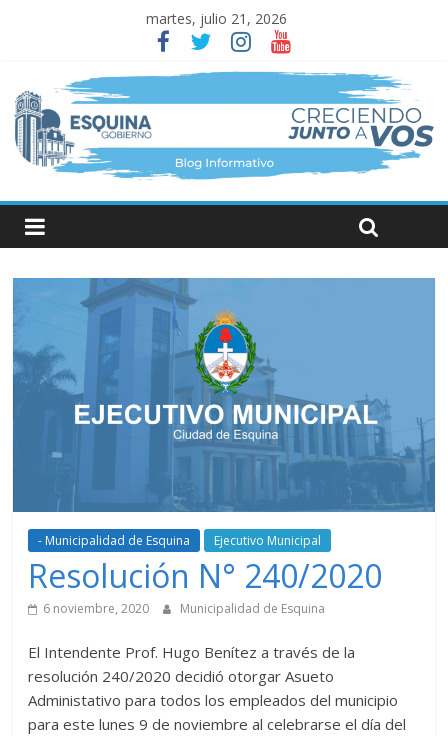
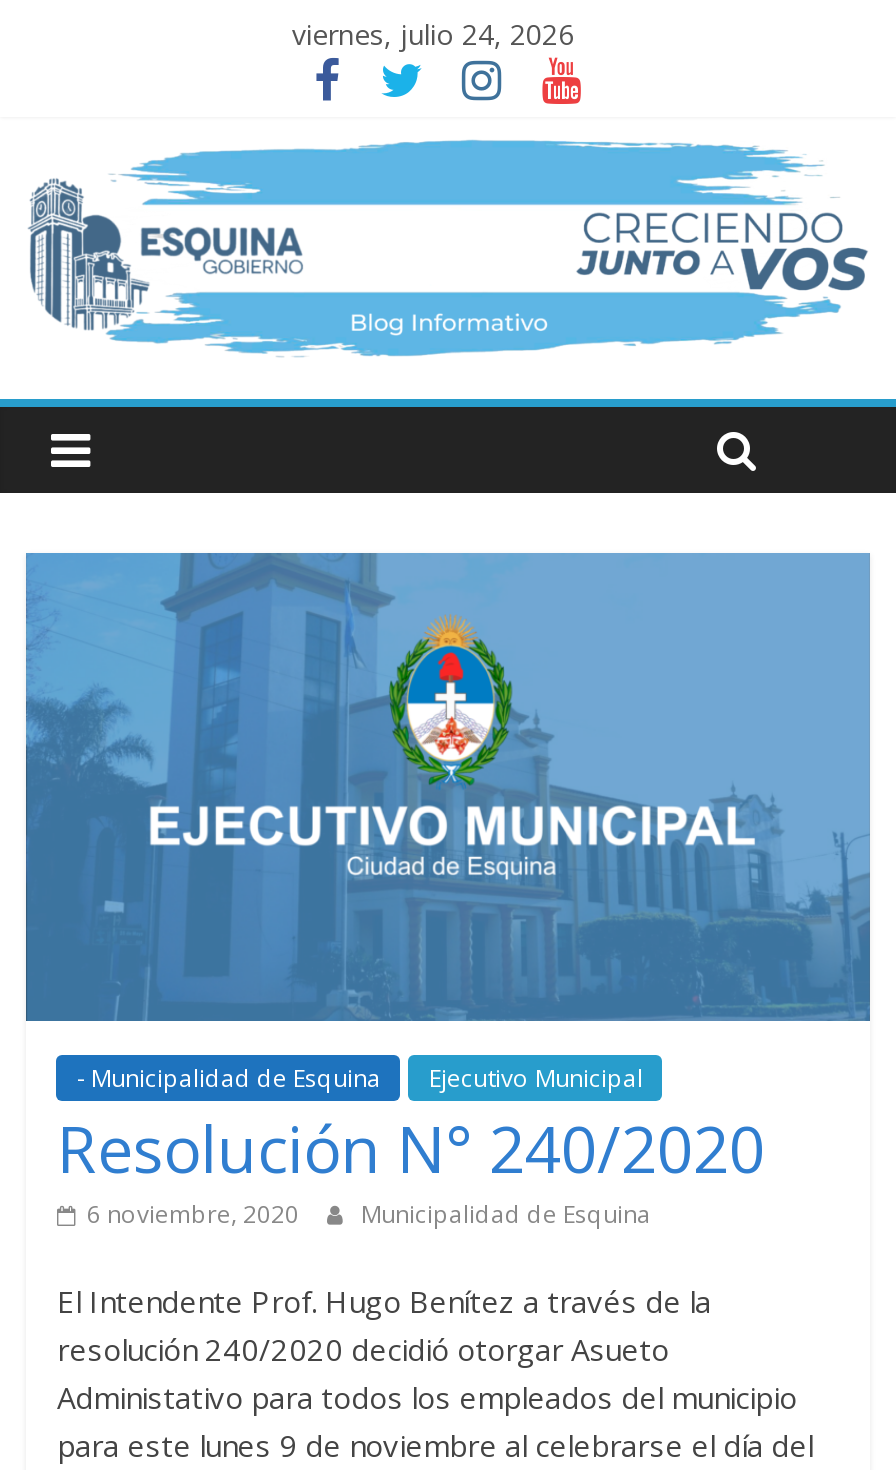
- martes, julio 21, 2026
+ viernes, julio 24, 2026
